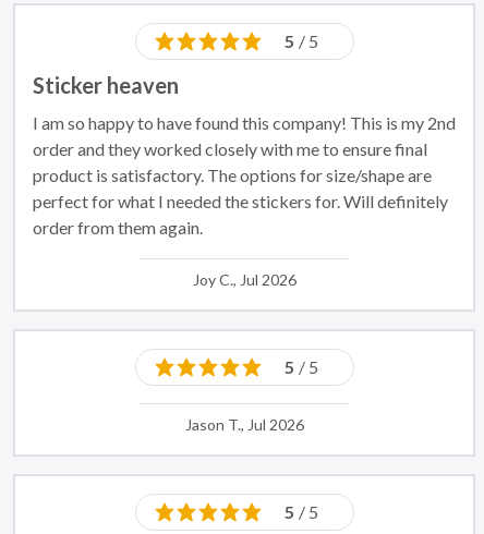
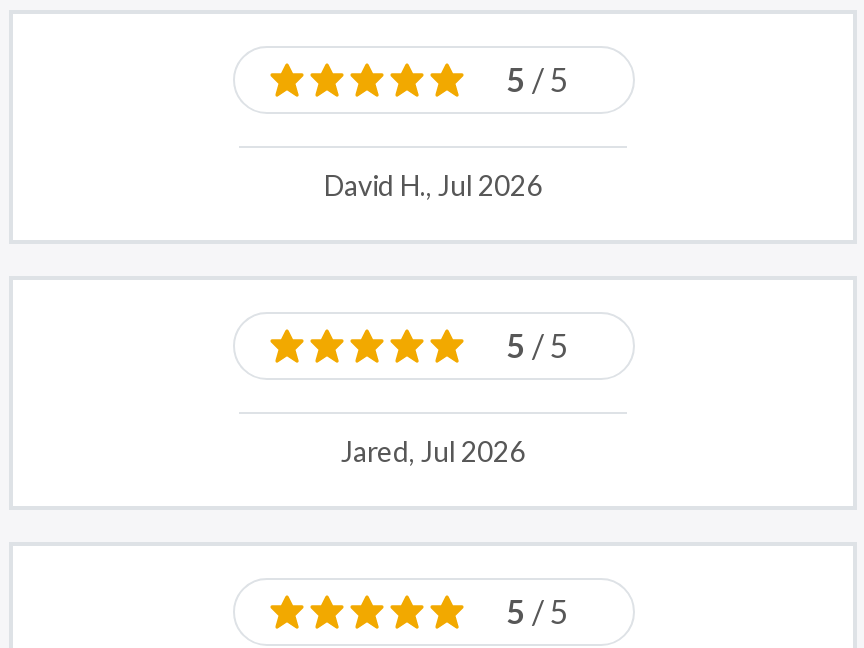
- Sticker heaven
- I am so happy to have found this company! This is my 2nd
- order and they worked closely with me to ensure final
- product is satisfactory. The options for size/shape are
- perfect for what I needed the stickers for. Will definitely
- order from them again.
- Joy C., Jul 2026
+ David H., Jul 2026

- Jason T., Jul 2026
+ Jared, Jul 2026
